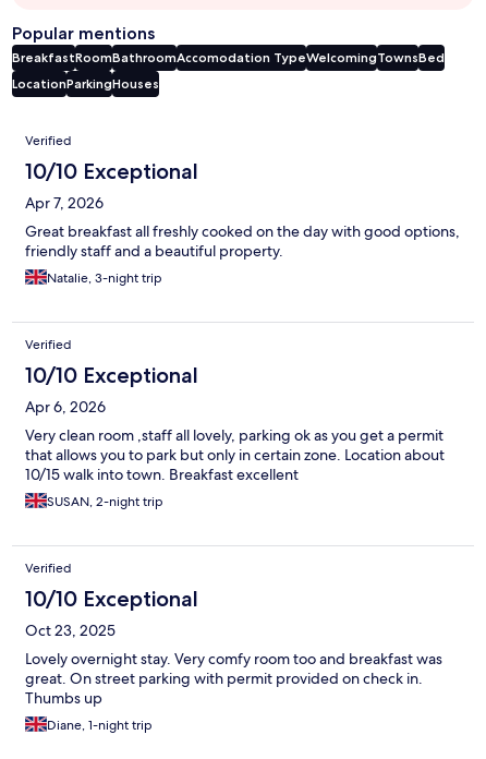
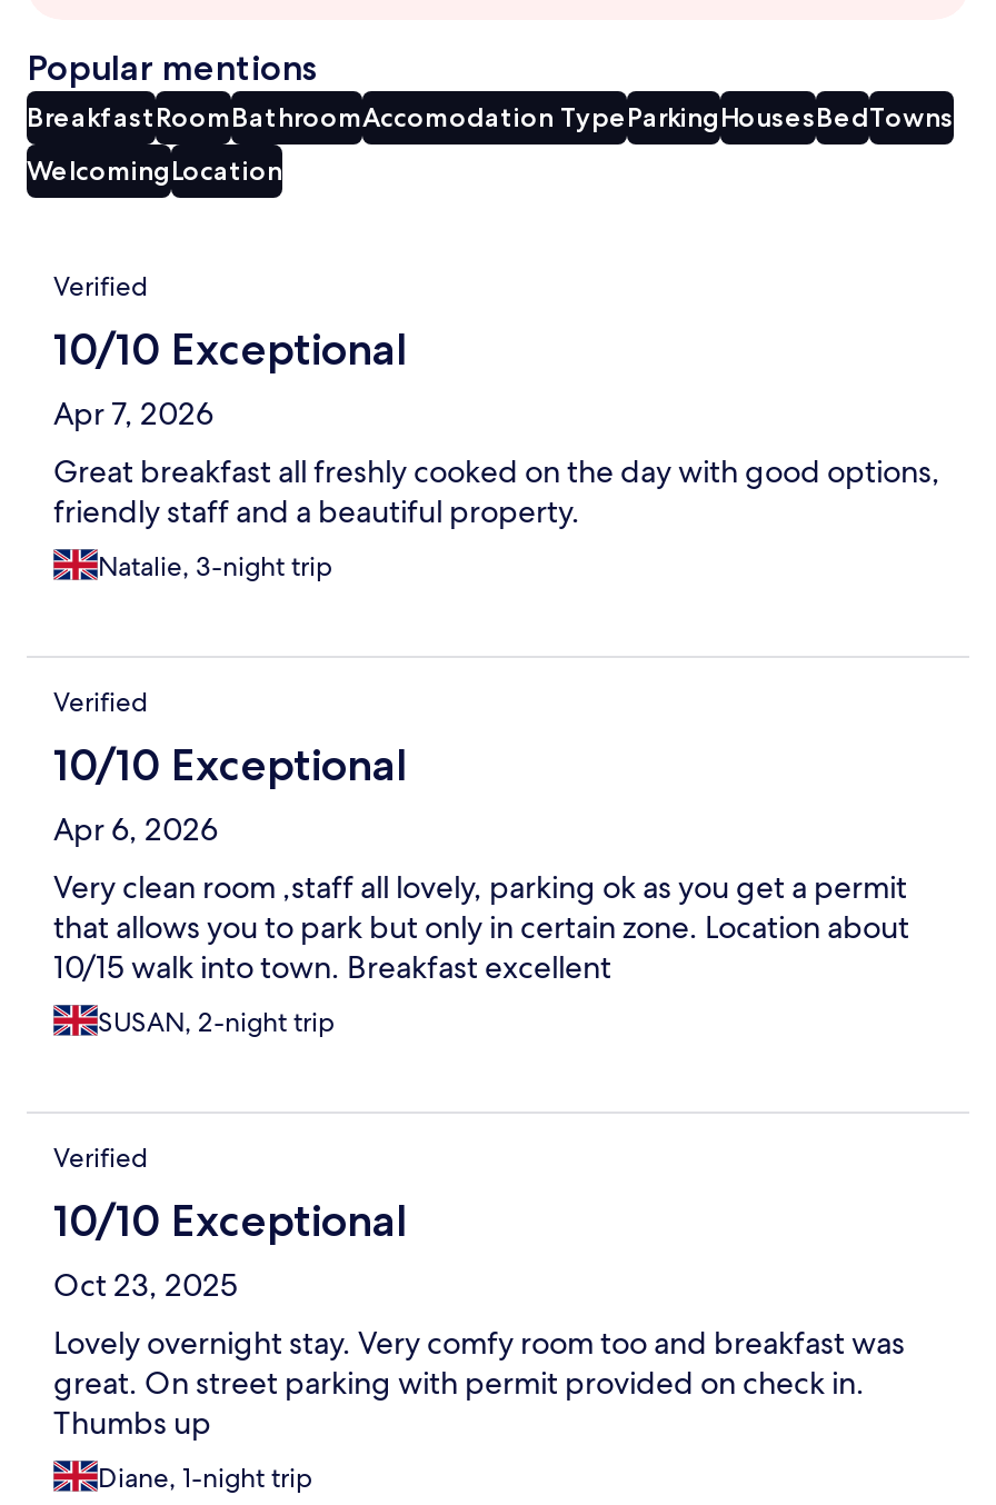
- BreakfastRoomBathroomAccomodation TypeWelcomingTownsBed
+ BreakfastRoomBathroomAccomodation TypeParkingHousesBedTowns

- LocationParkingHouses
+ WelcomingLocation
